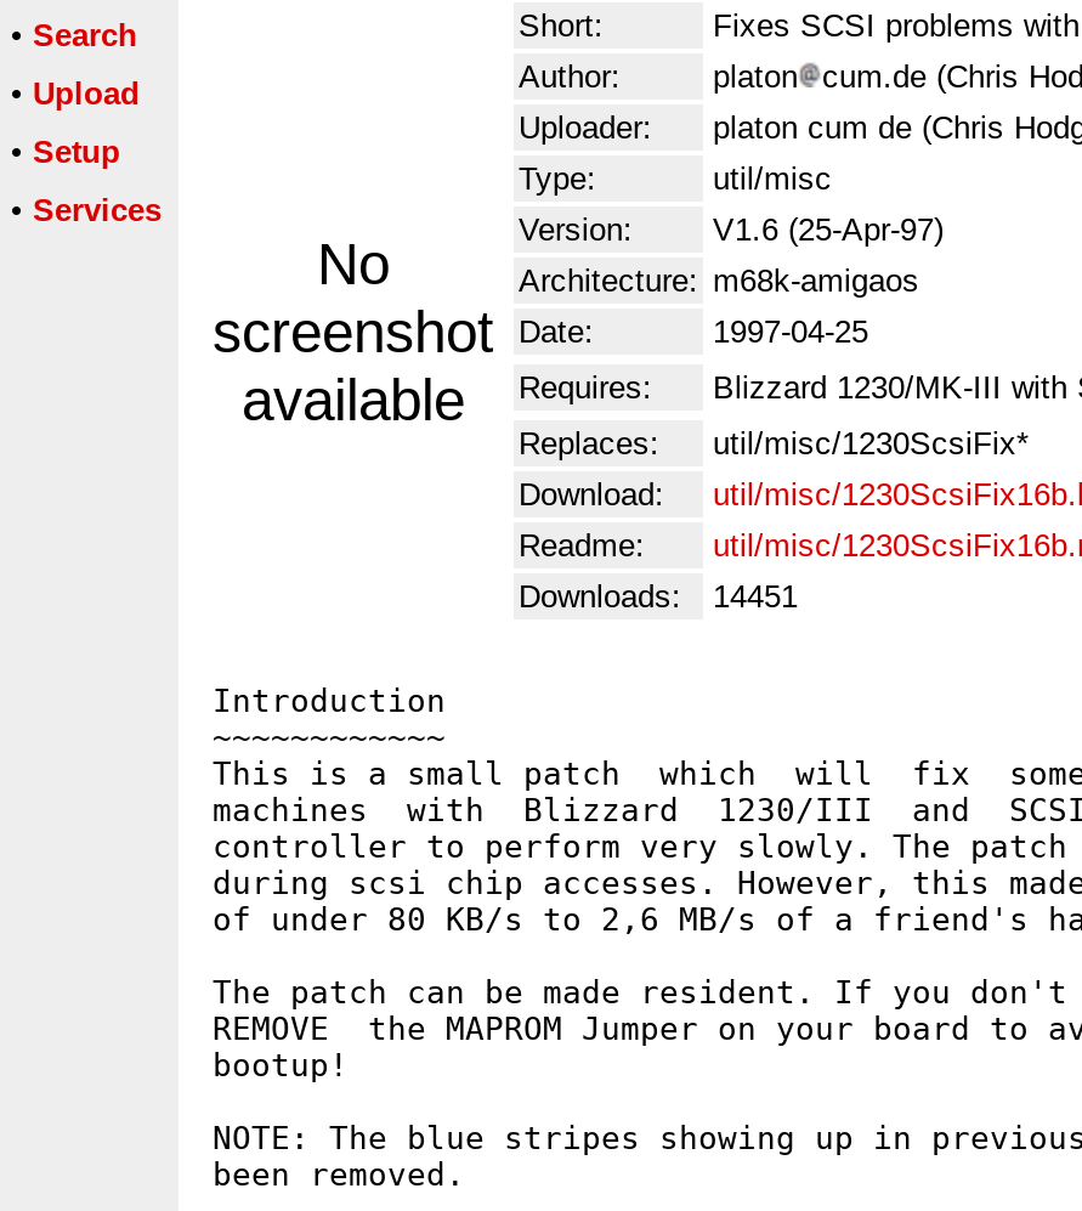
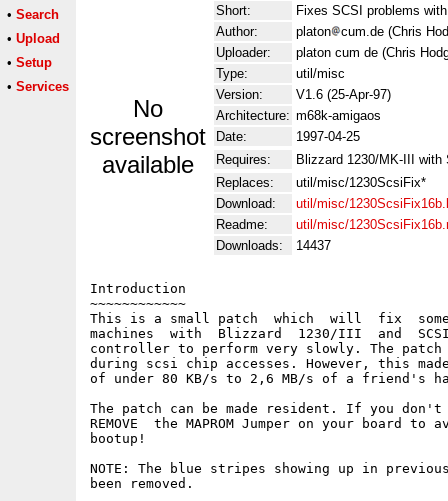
- Downloads: 14451
+ Downloads: 14437
